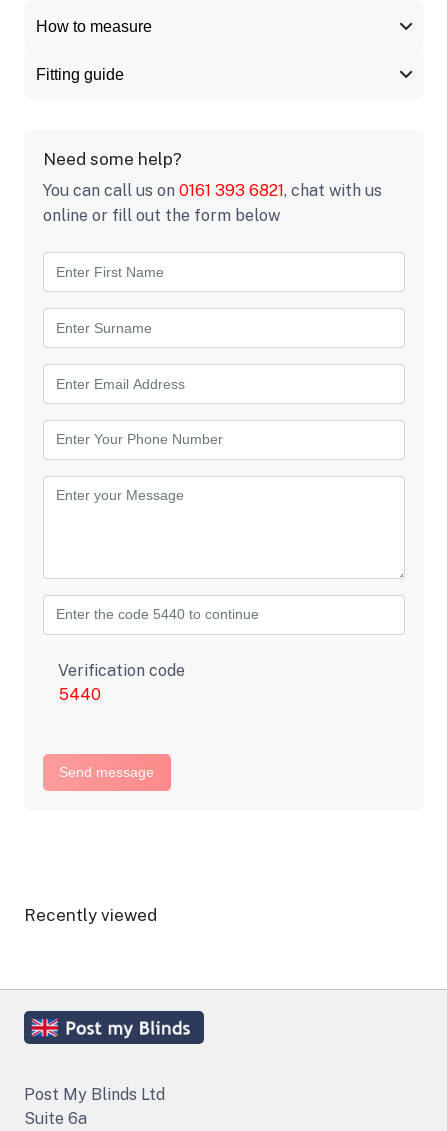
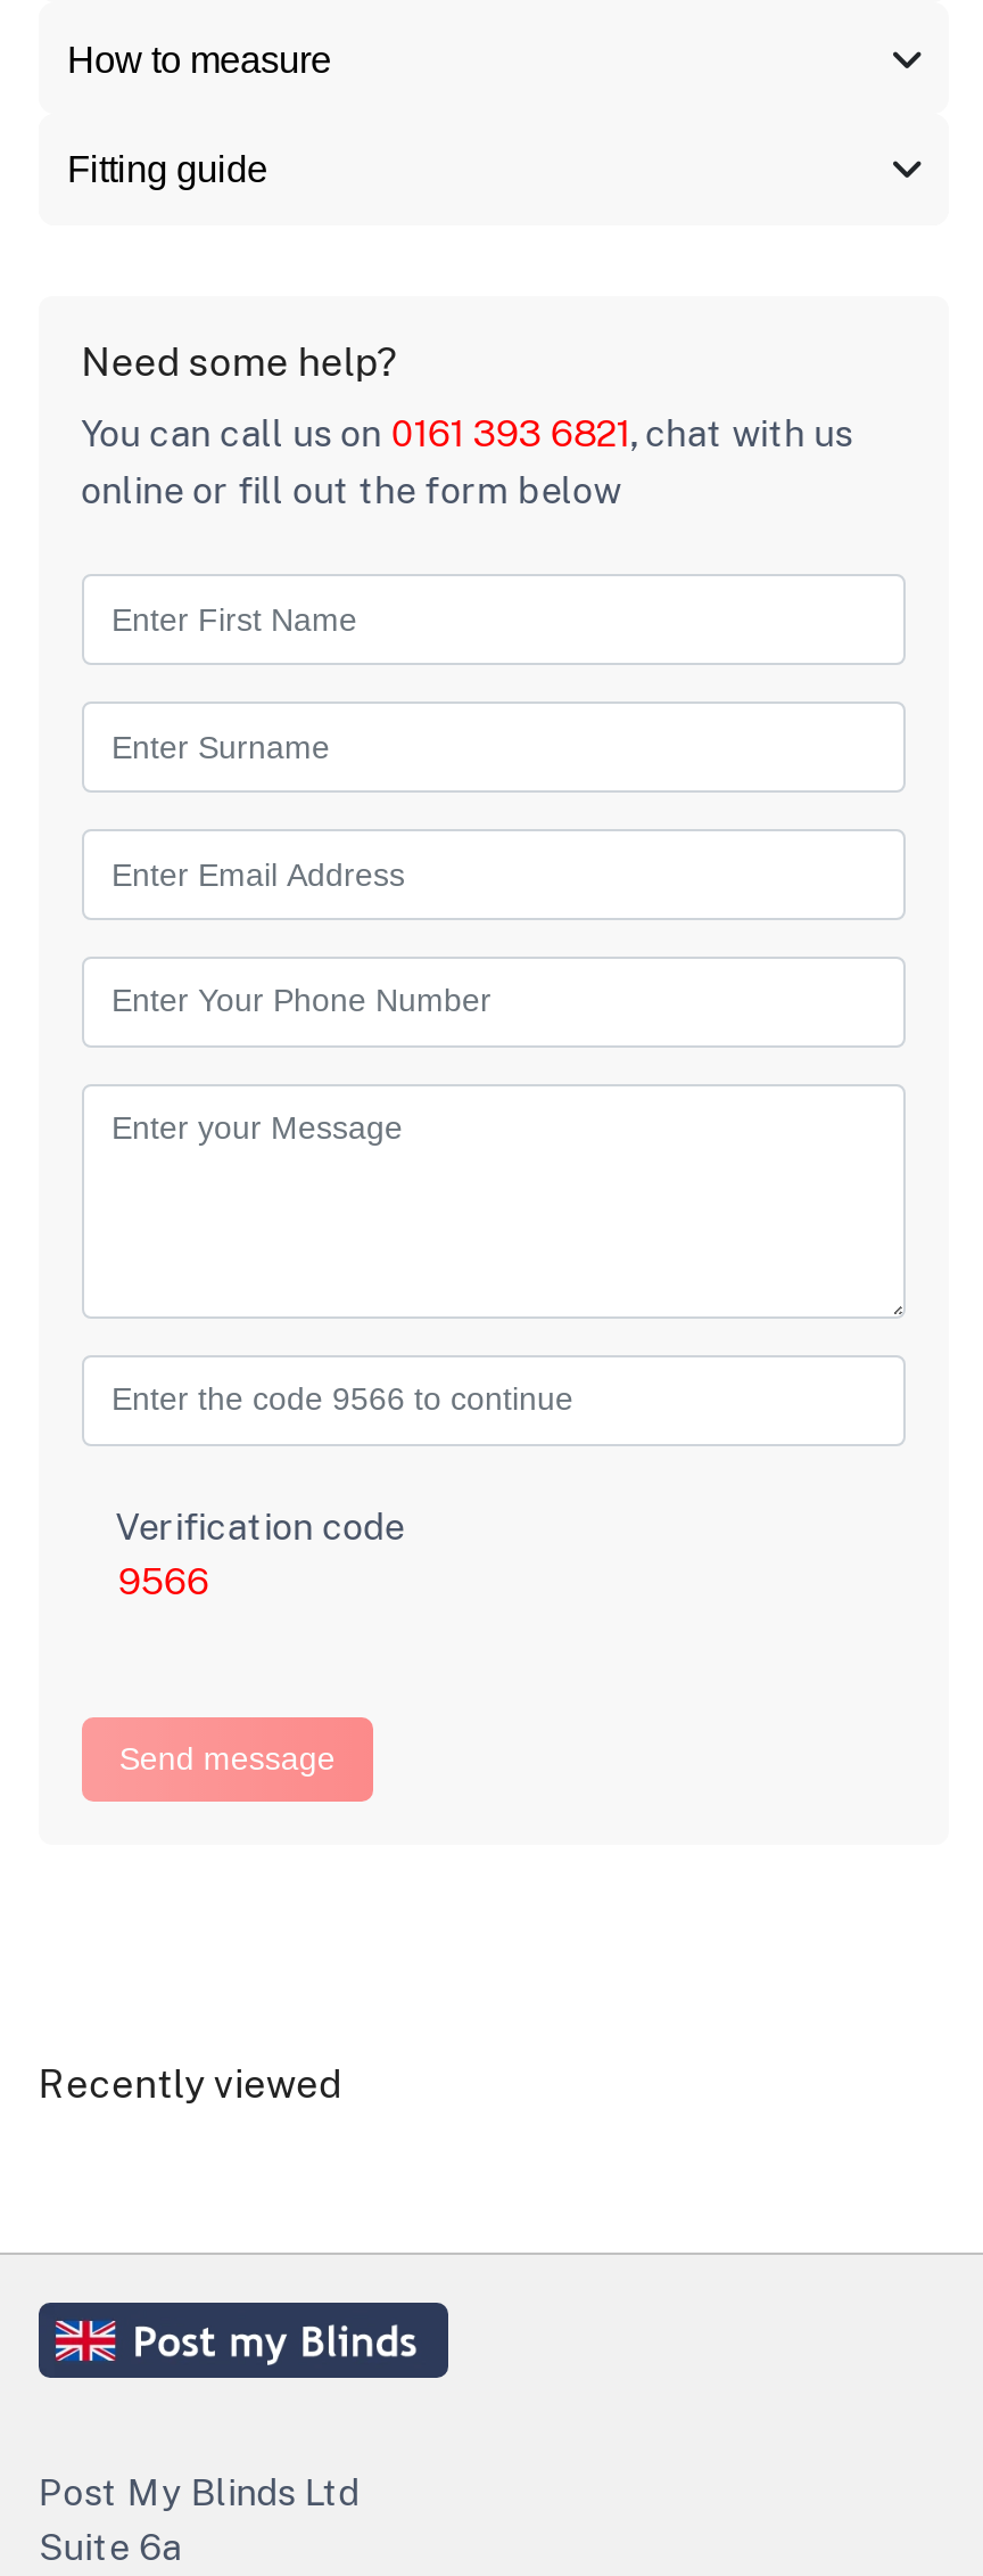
- 5440
+ 9566
